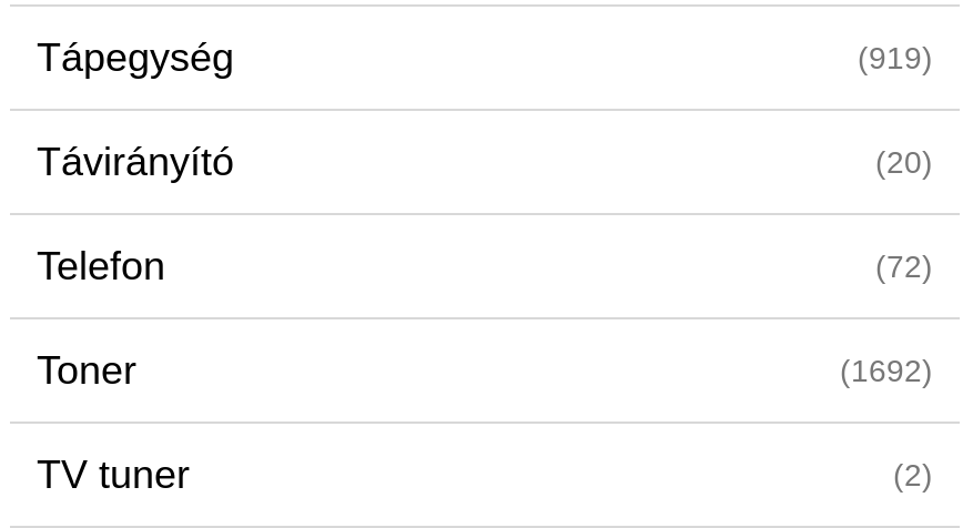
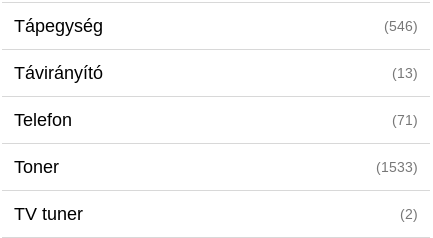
- (919)
+ (546)

- (20)
+ (13)

- (72)
+ (71)

- (1692)
+ (1533)
